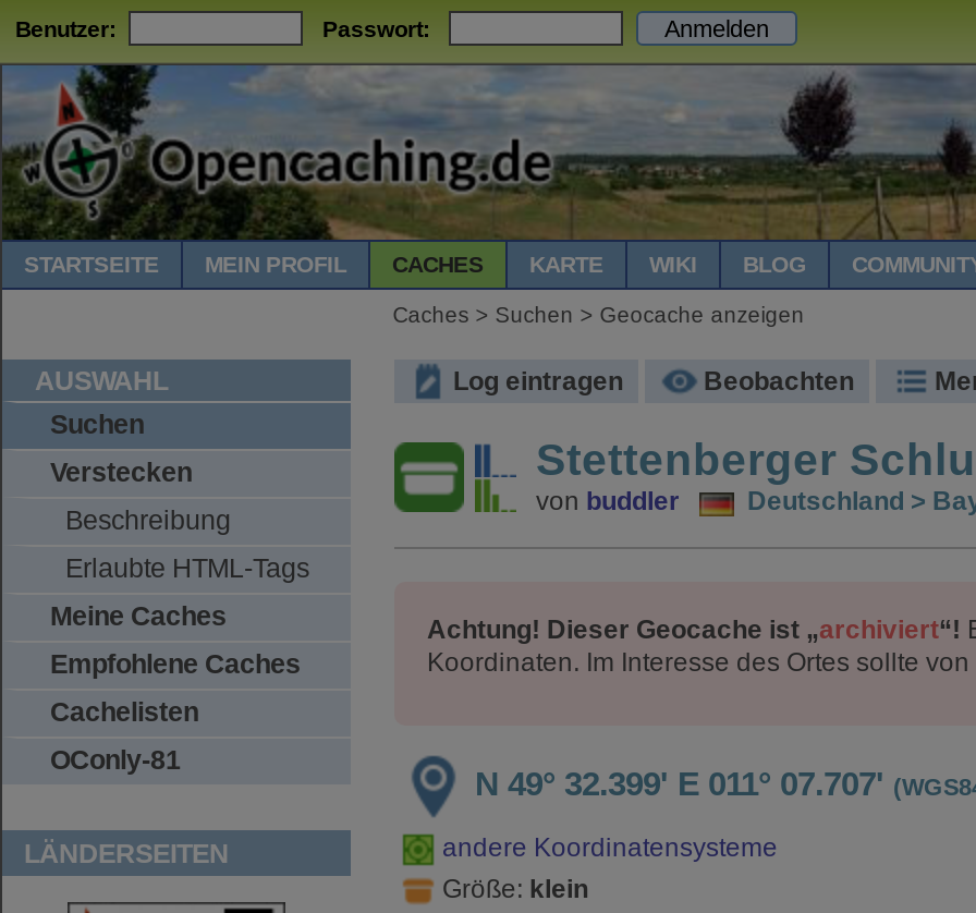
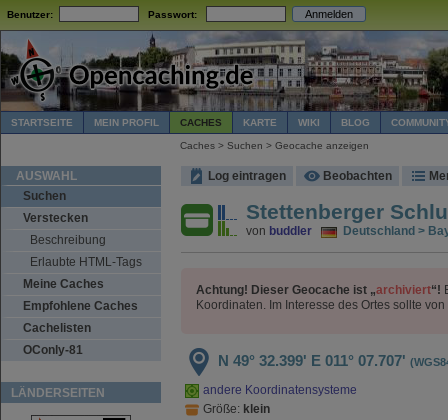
- [image]
+ [image]
